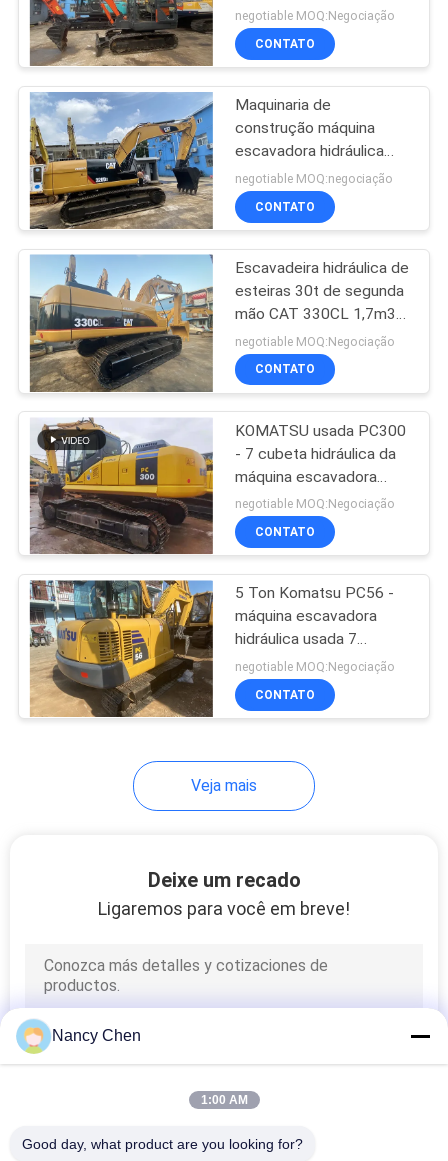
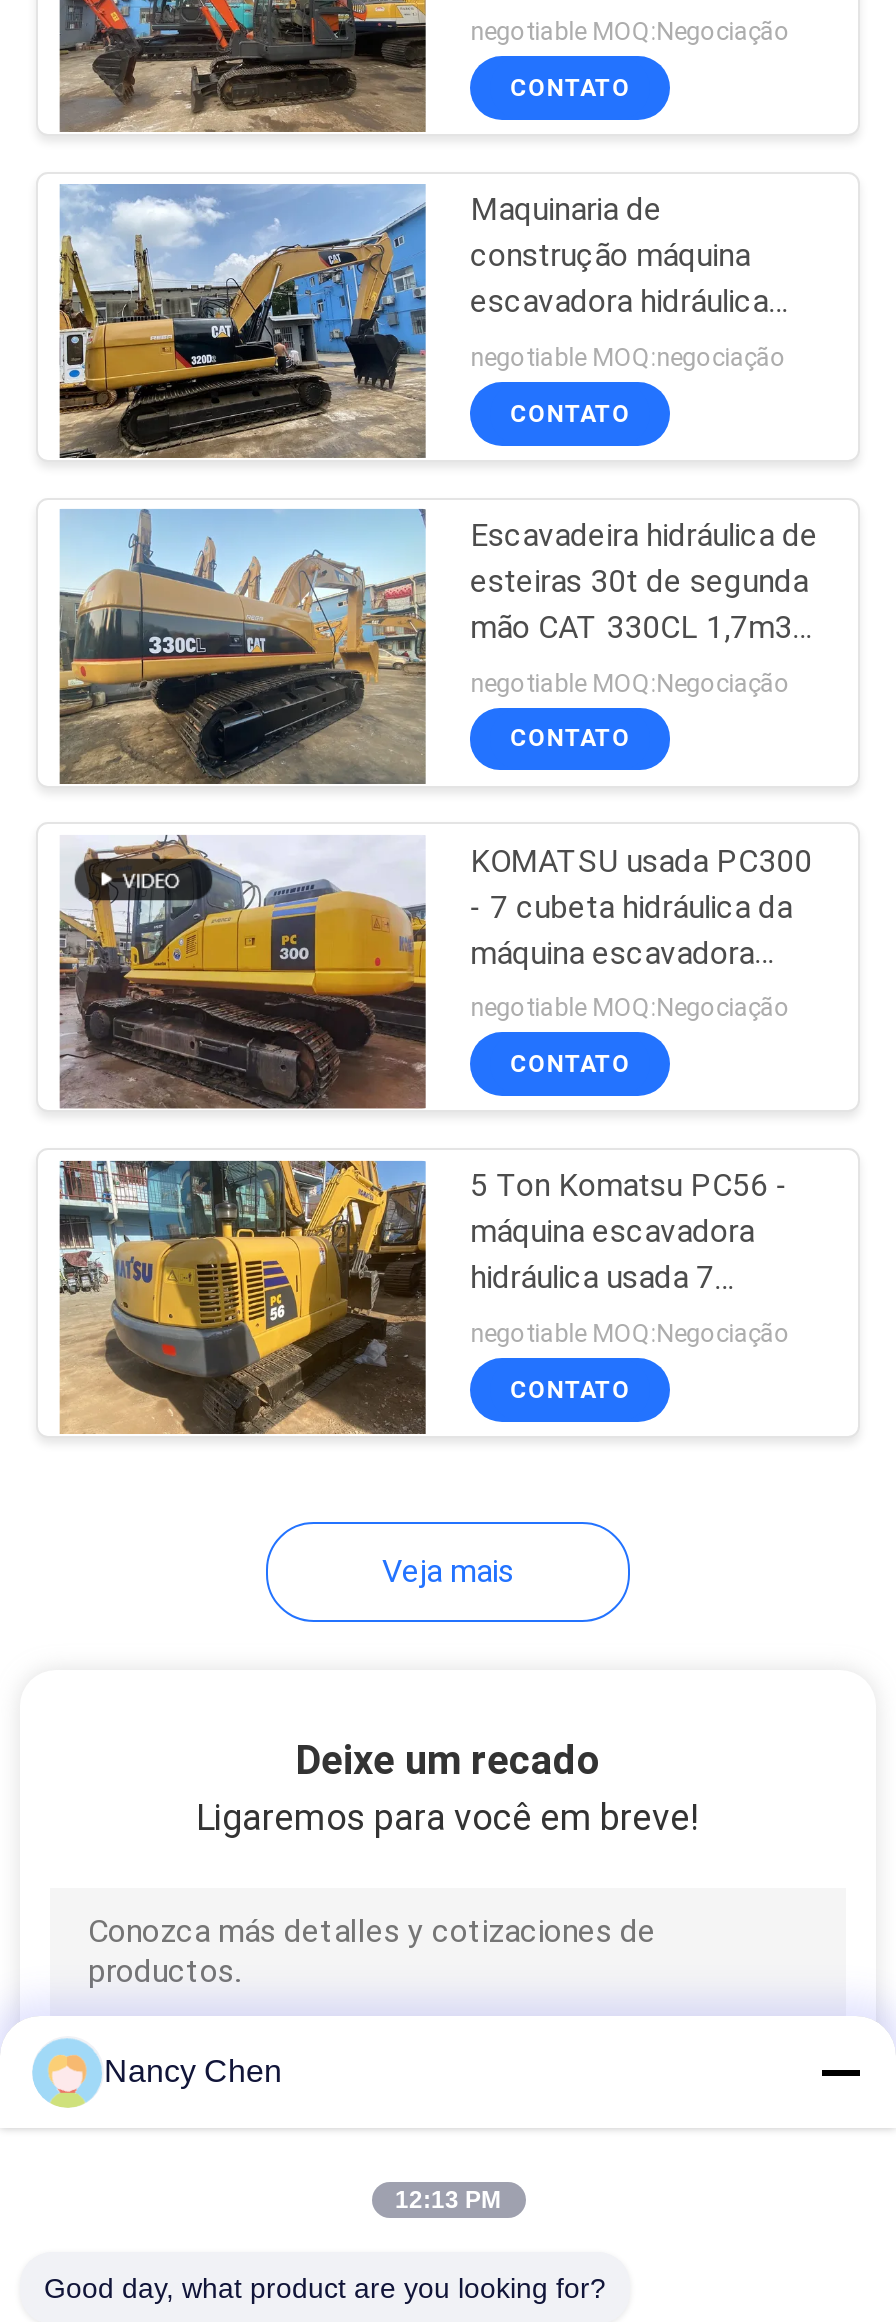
- 1:00 AM
+ 12:13 PM
